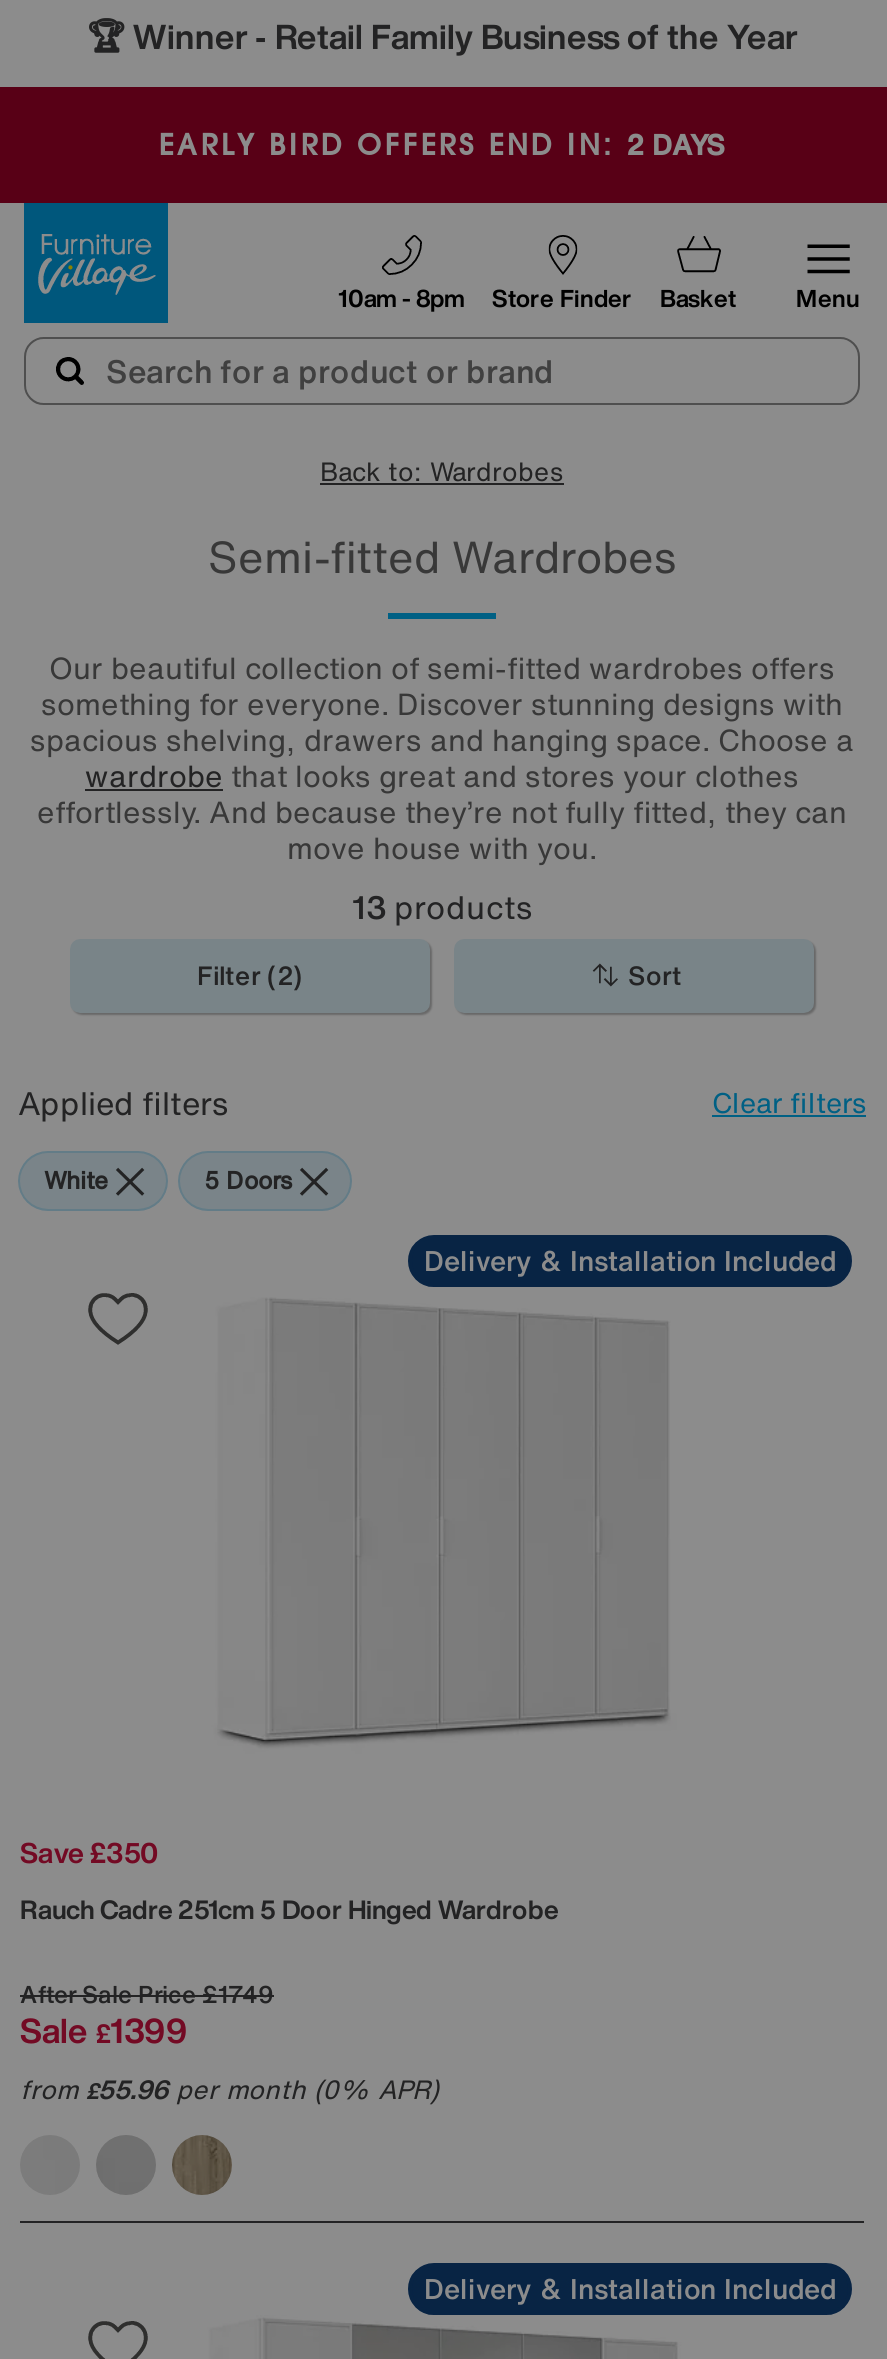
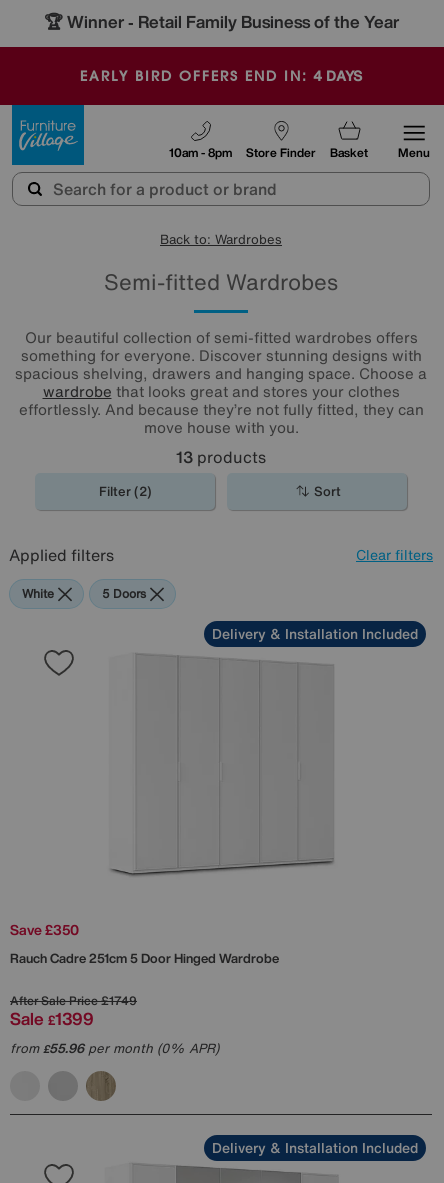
- EARLY BIRD OFFERS END IN: 2 DAYS
+ EARLY BIRD OFFERS END IN: 4 DAYS
